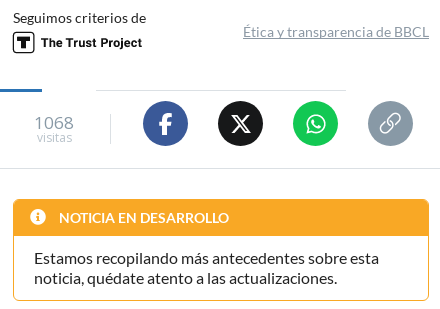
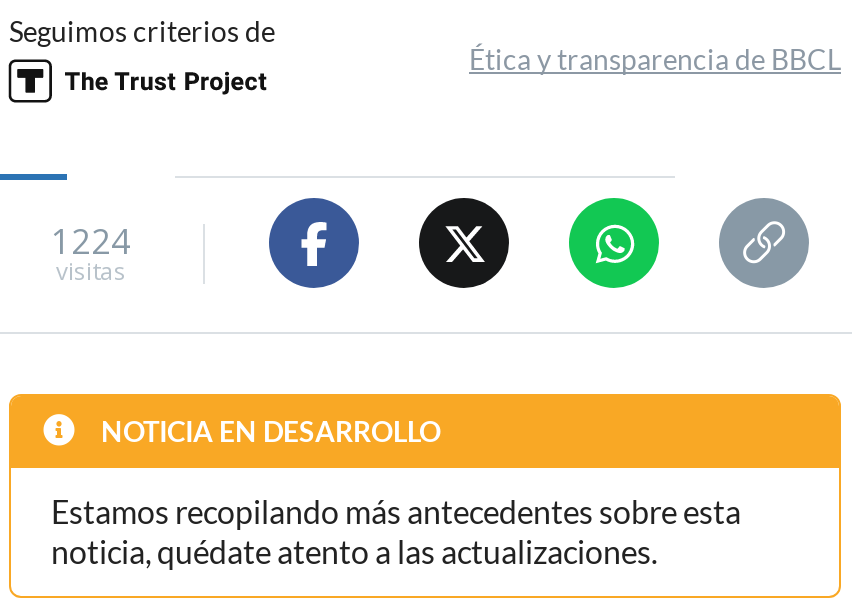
- 1068
+ 1224
